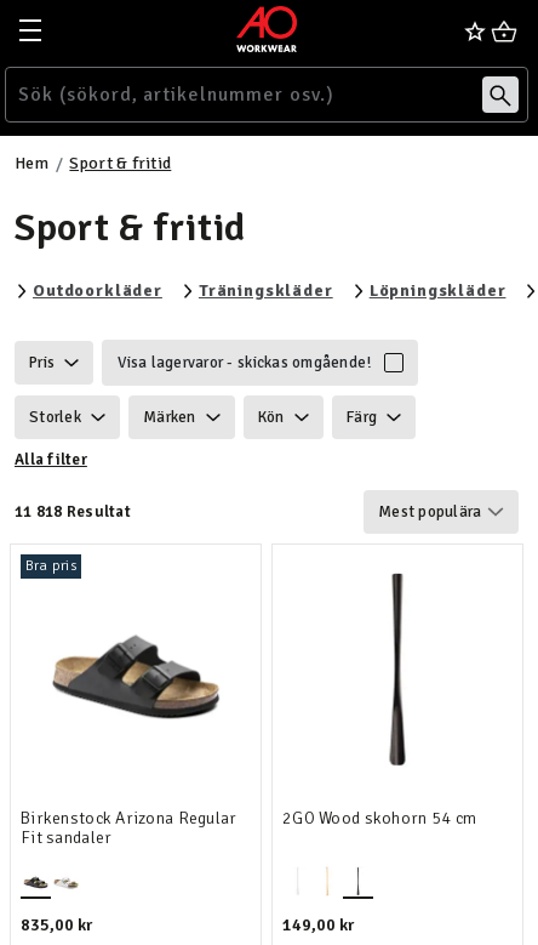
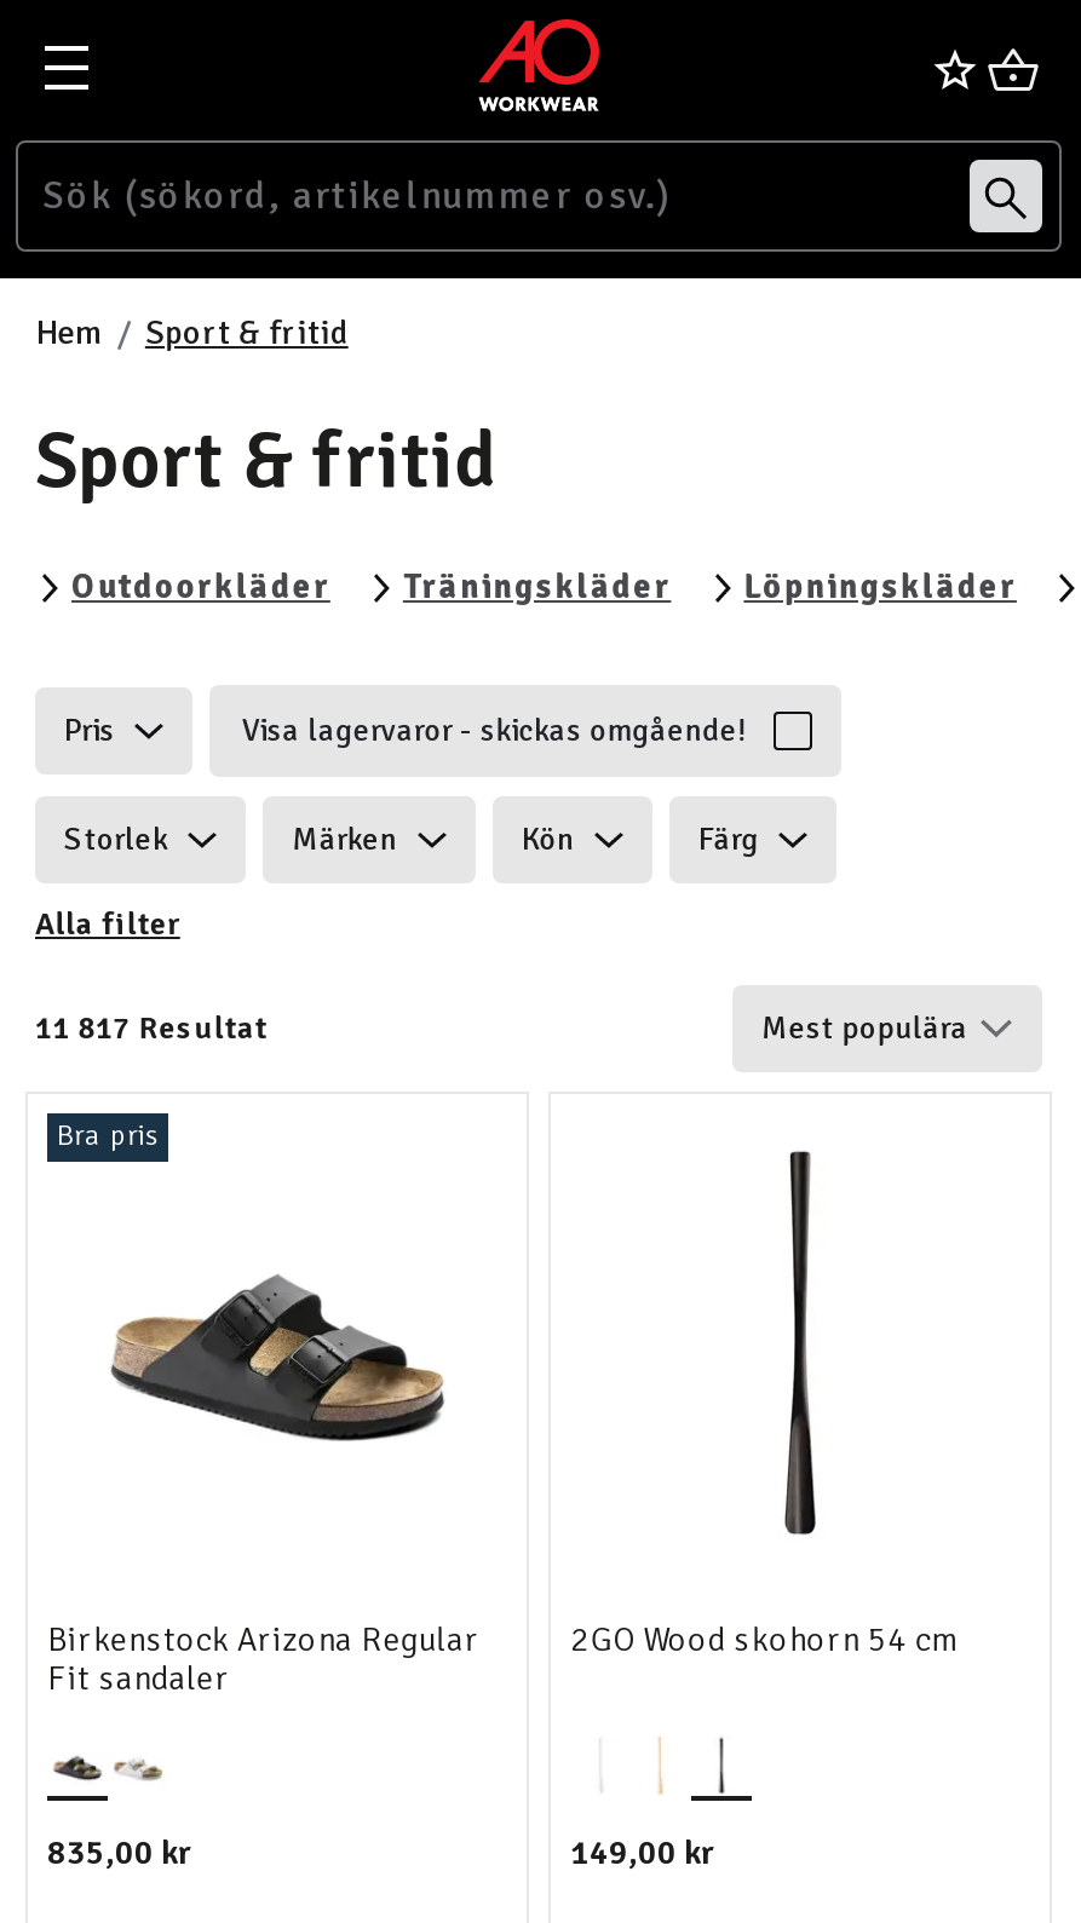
- 11 818 Resultat
+ 11 817 Resultat
